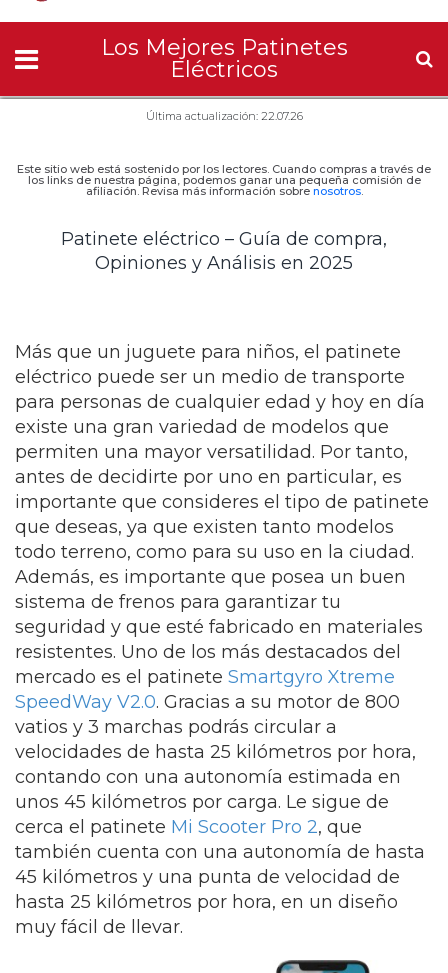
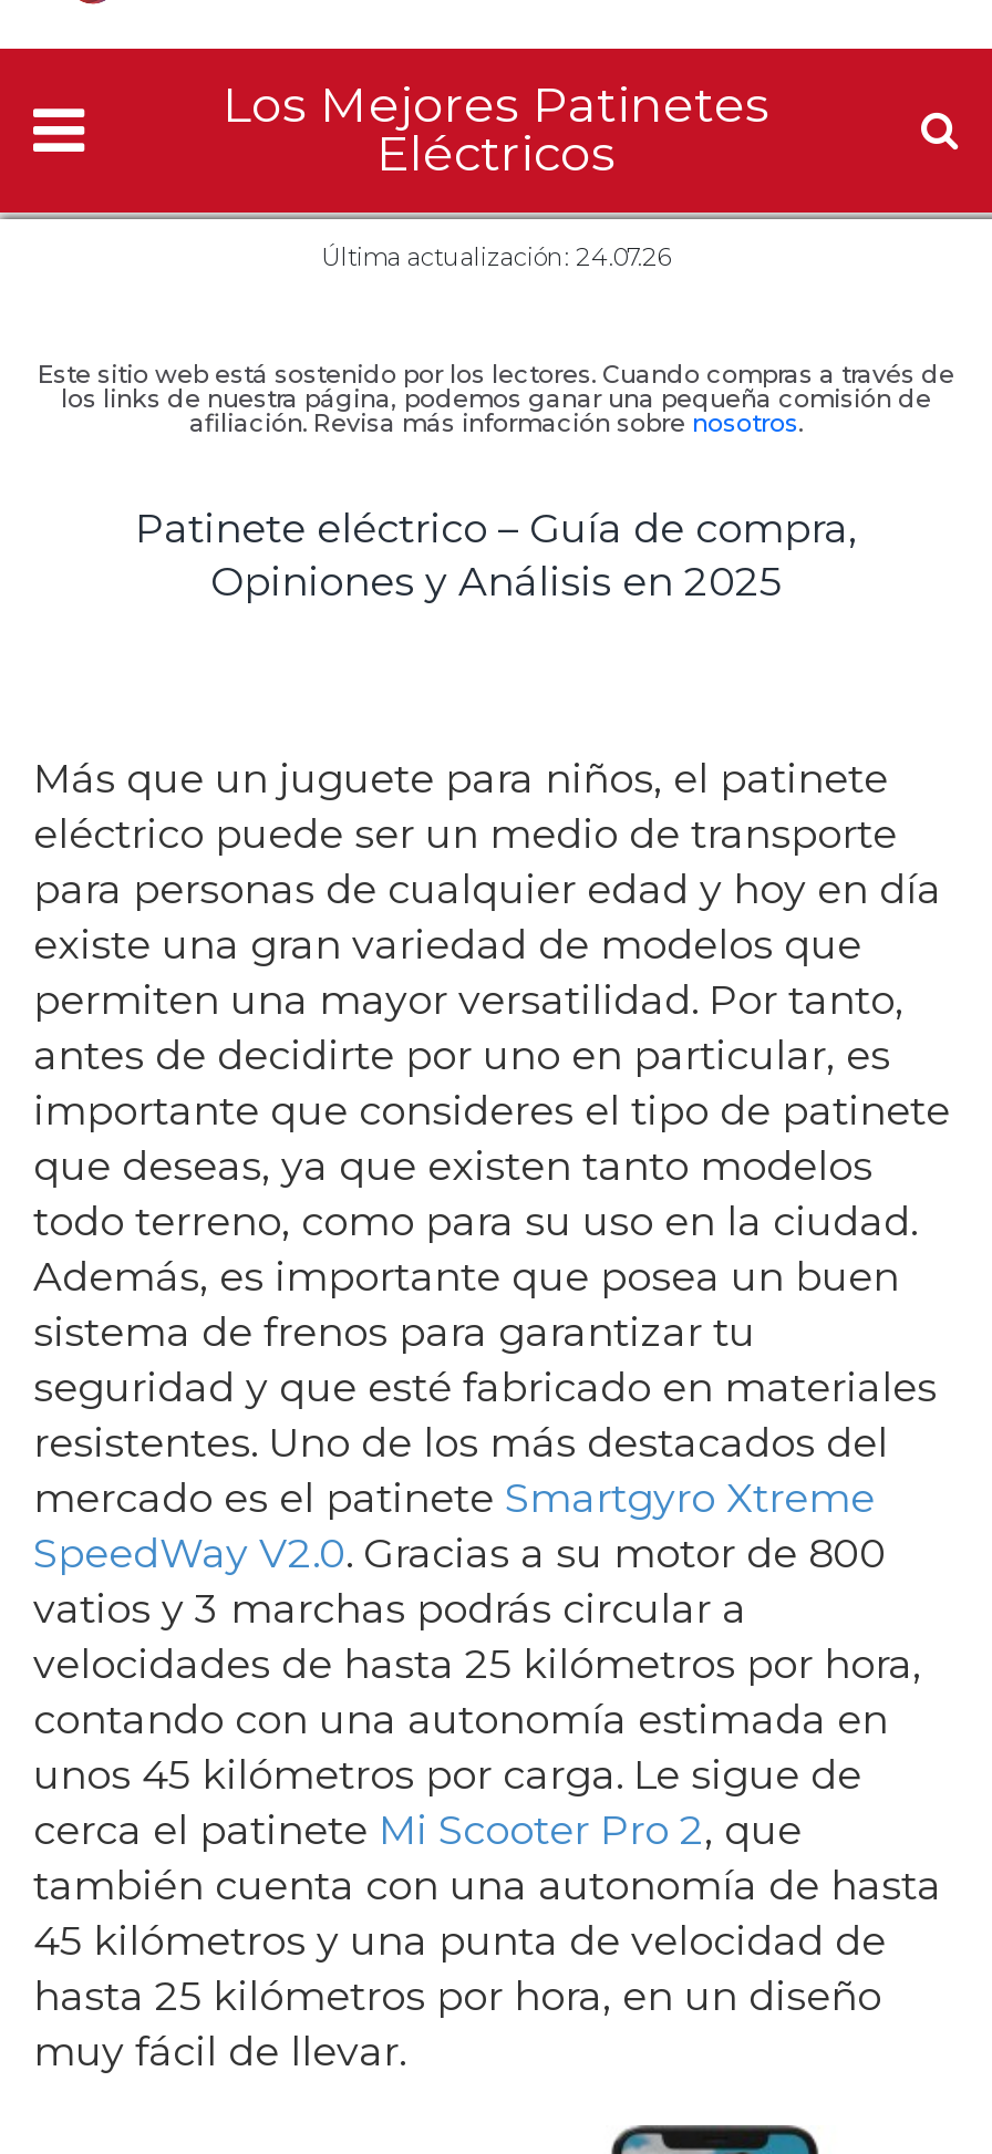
- Última actualización: 22.07.26
+ Última actualización: 24.07.26
